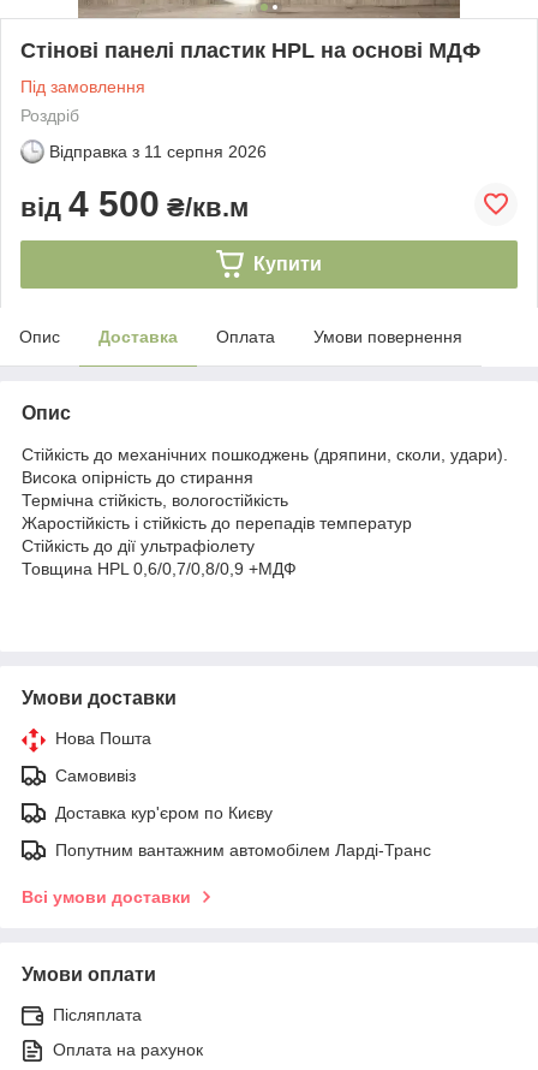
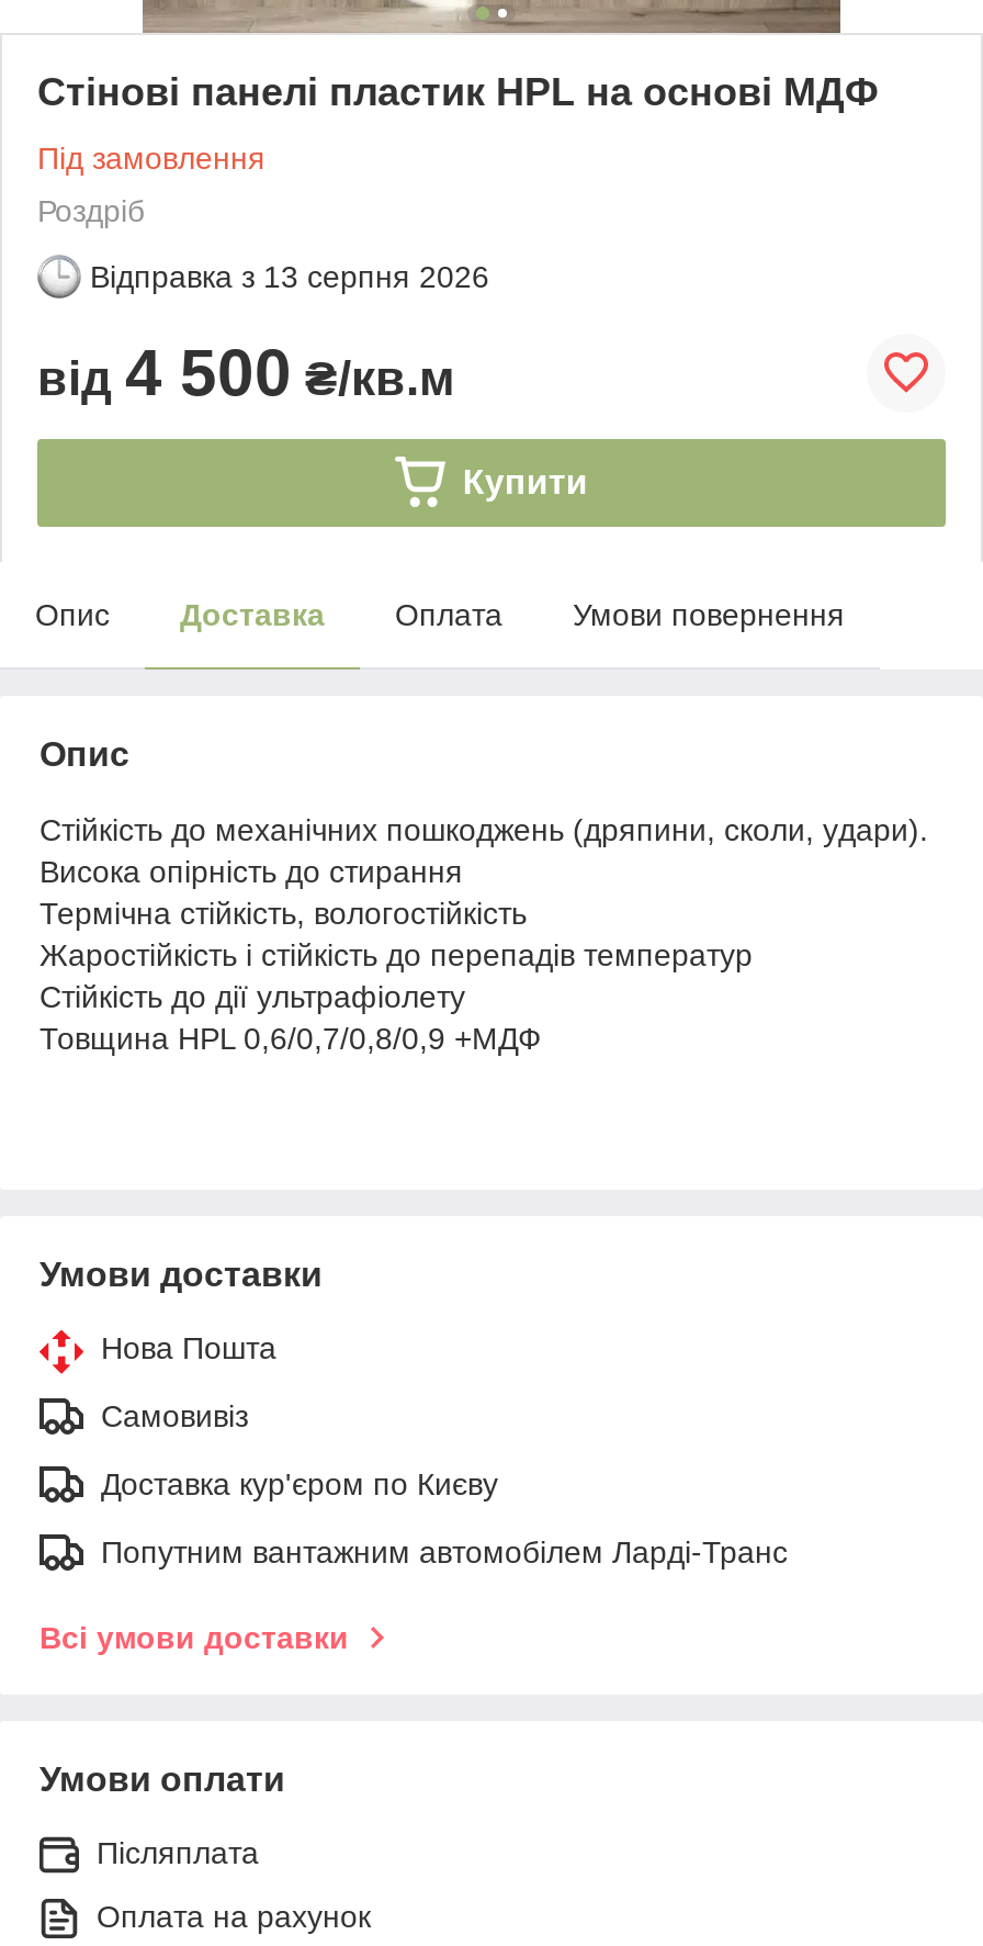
- Відправка з 11 серпня 2026
+ Відправка з 13 серпня 2026
